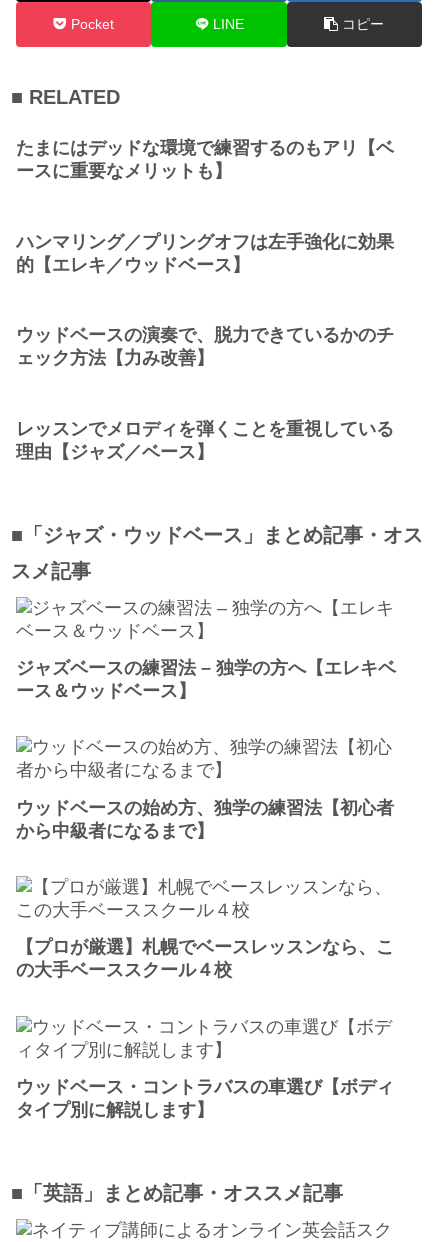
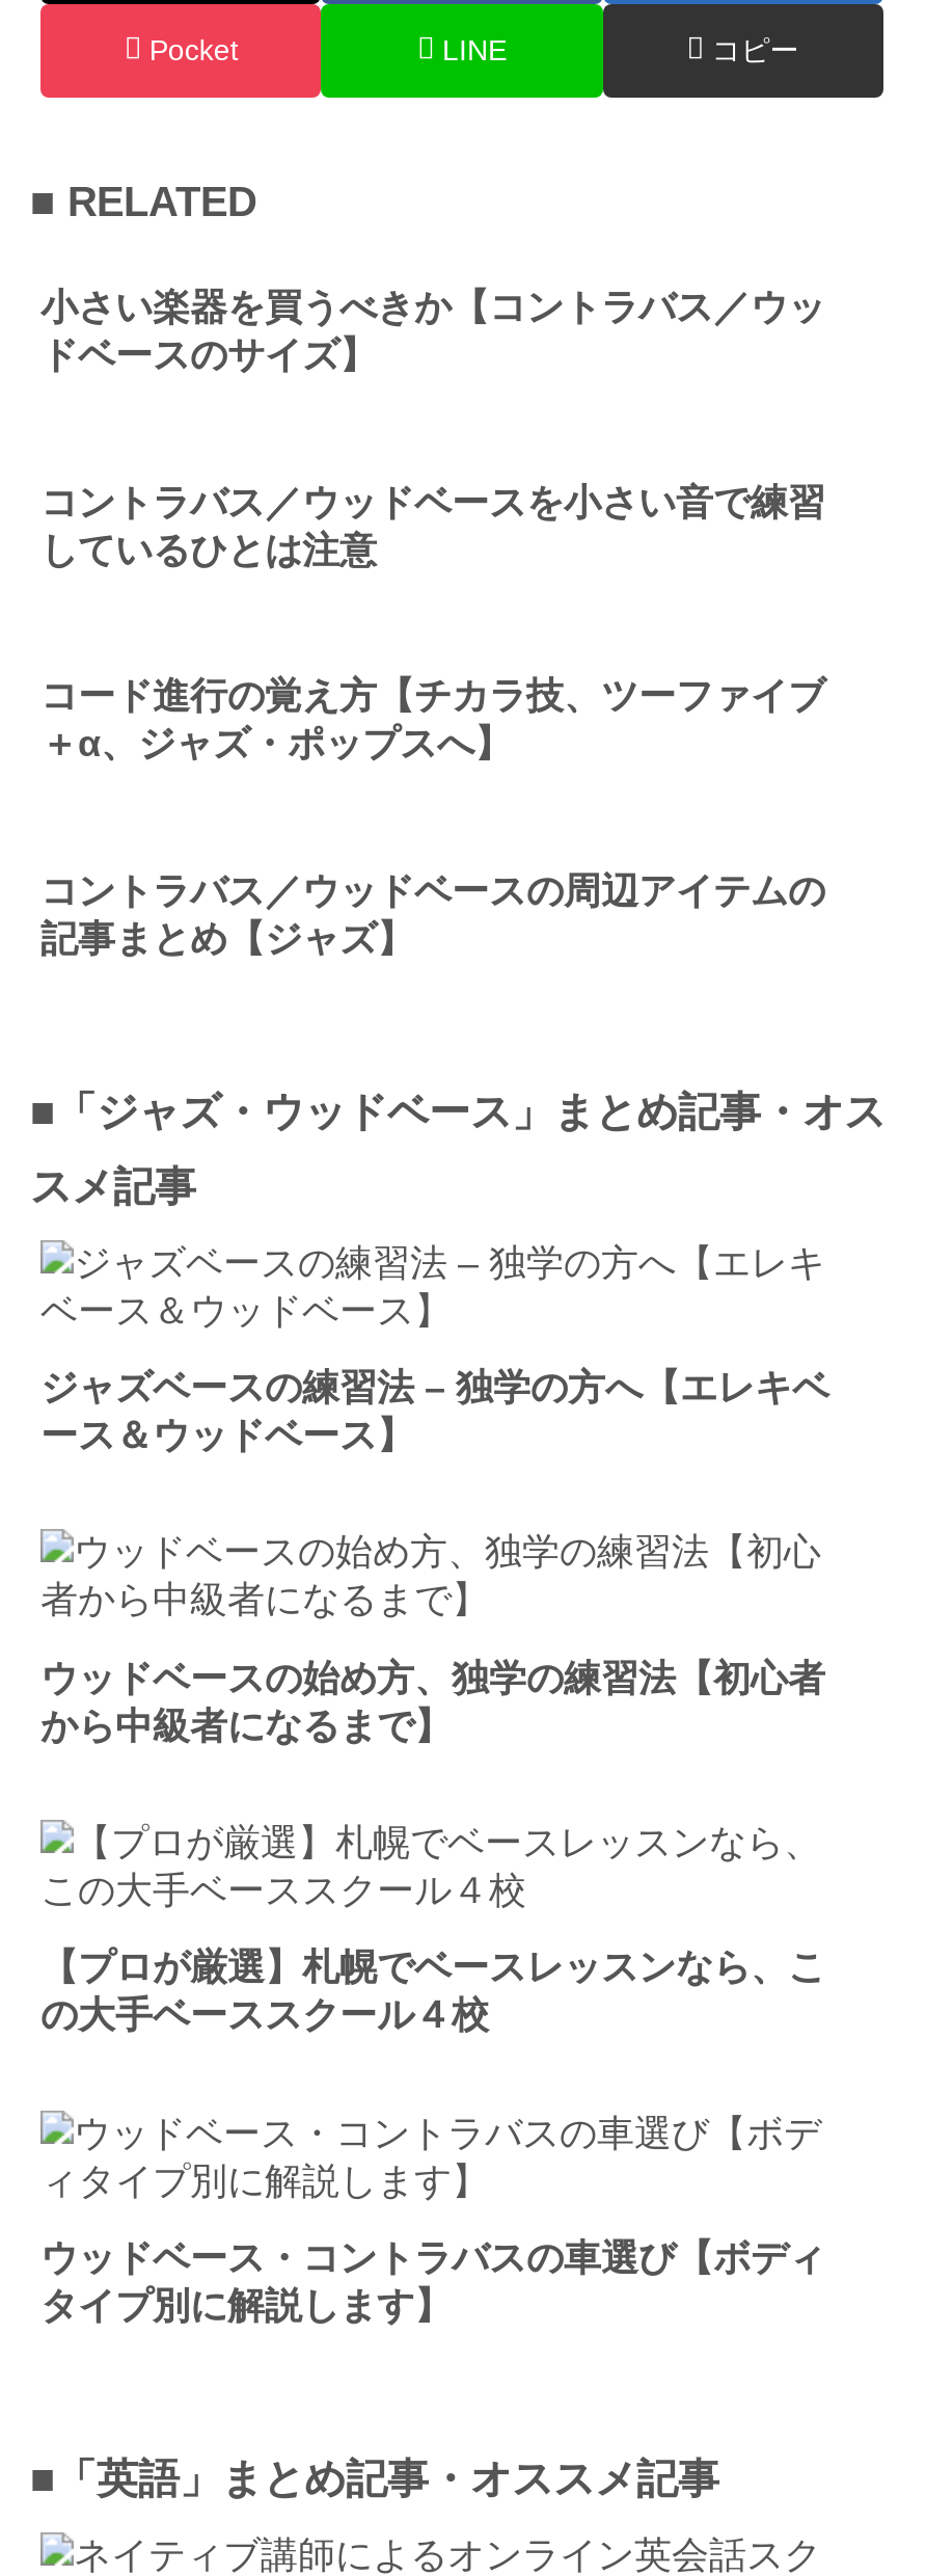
- たまにはデッドな環境で練習するのもアリ【ベ
- ースに重要なメリットも】
+ 小さい楽器を買うべきか【コントラバス／ウッ
+ ドベースのサイズ】

- ハンマリング／プリングオフは左手強化に効果
- 的【エレキ／ウッドベース】
+ コントラバス／ウッドベースを小さい音で練習
+ しているひとは注意

- ウッドベースの演奏で、脱力できているかのチ
- ェック方法【力み改善】
+ コード進行の覚え方【チカラ技、ツーファイブ
+ ＋α、ジャズ・ポップスへ】

- レッスンでメロディを弾くことを重視している
- 理由【ジャズ／ベース】
+ コントラバス／ウッドベースの周辺アイテムの
+ 記事まとめ【ジャズ】
